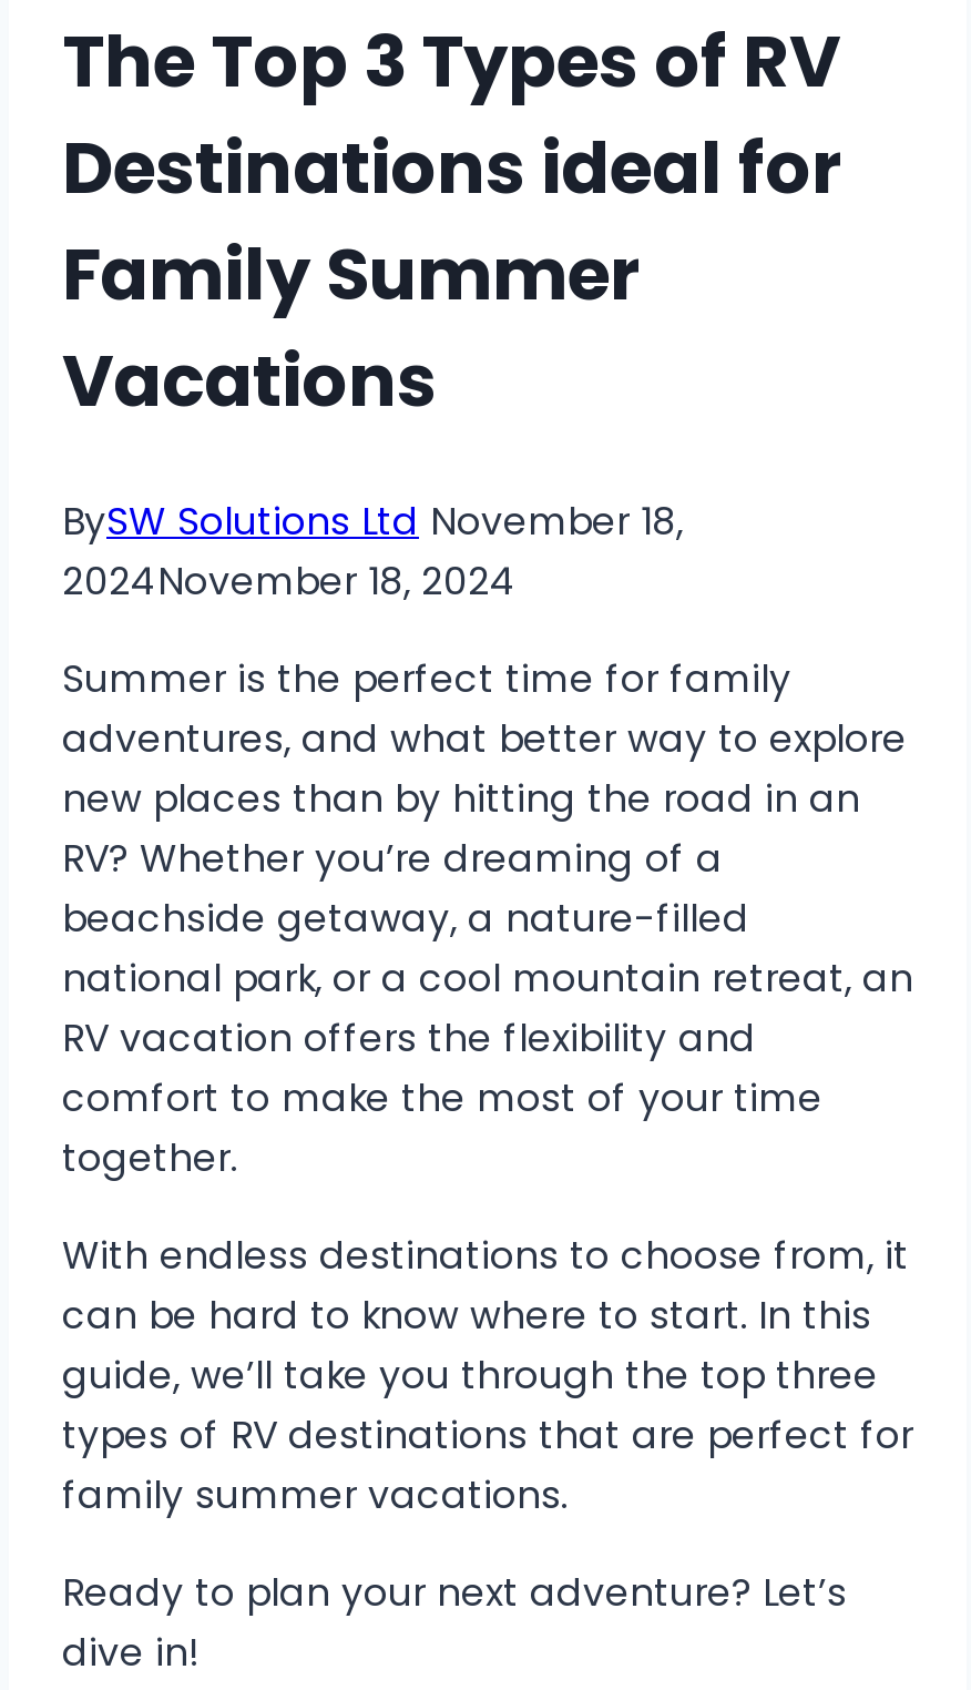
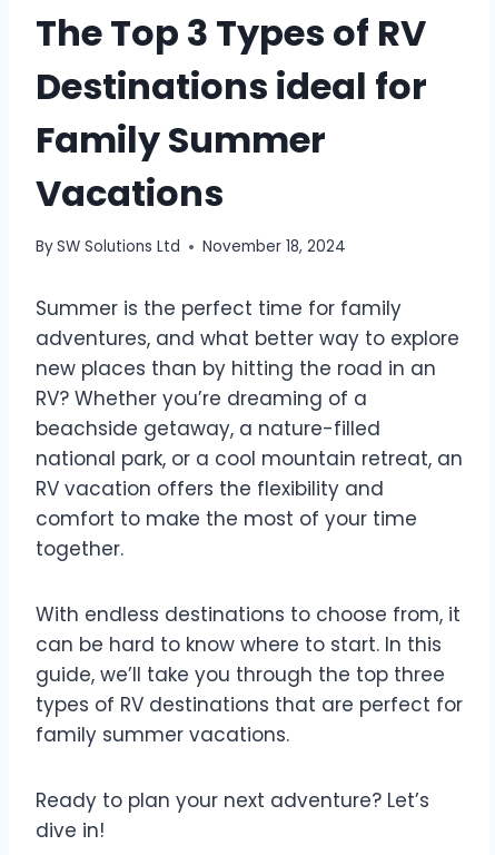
- BySW Solutions Ltd November 18,
- 2024November 18, 2024
+ By SW Solutions Ltd
+ November 18, 2024

moved up: Summer is the perfect time for family | adventures, and what better way to explore | new places than by hitting the road in an | ... | comfort to make the most of your time | together.
